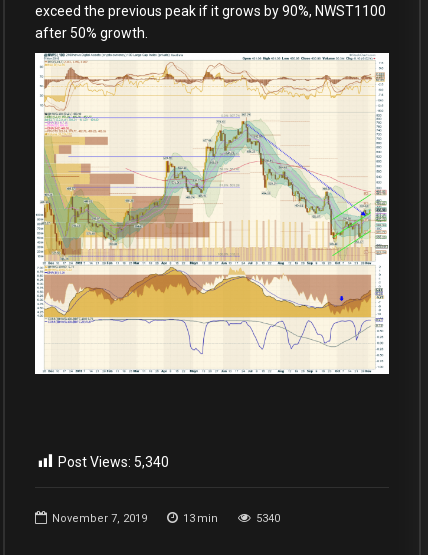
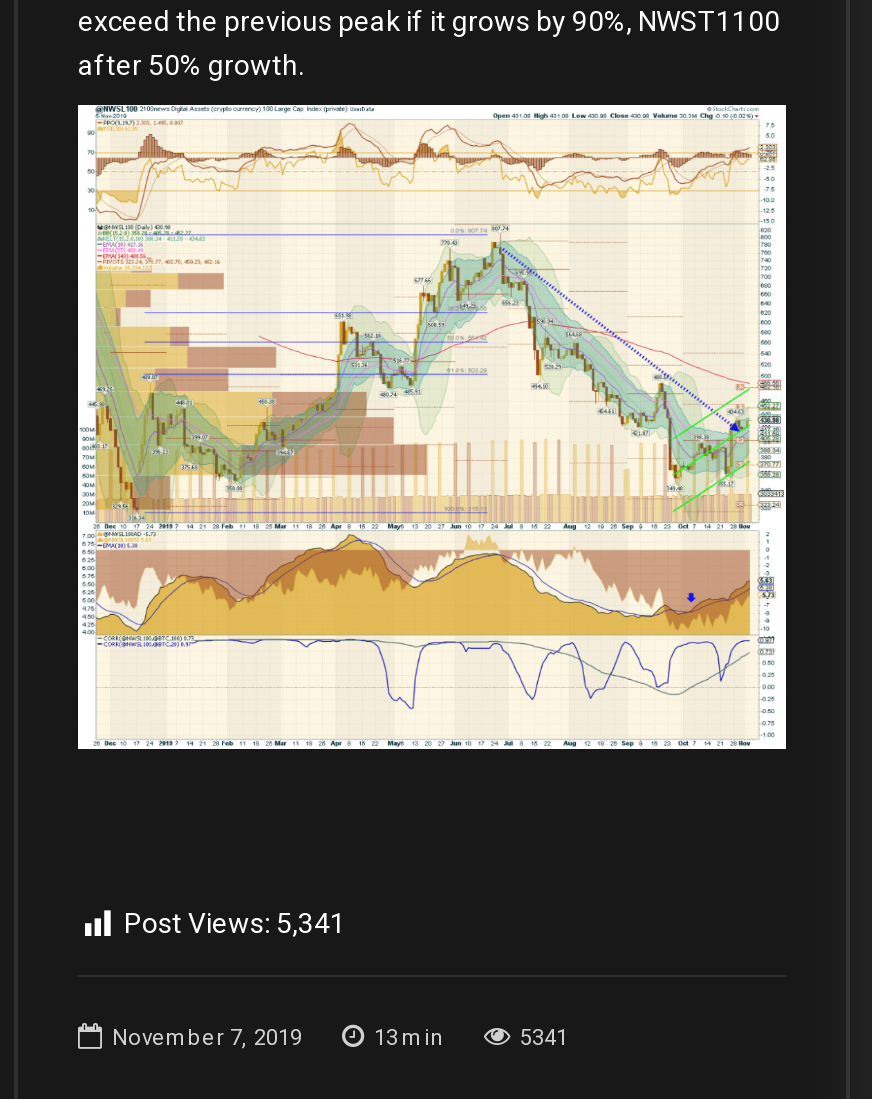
- Post Views: 5,340
+ Post Views: 5,341

- 5340
+ 5341
